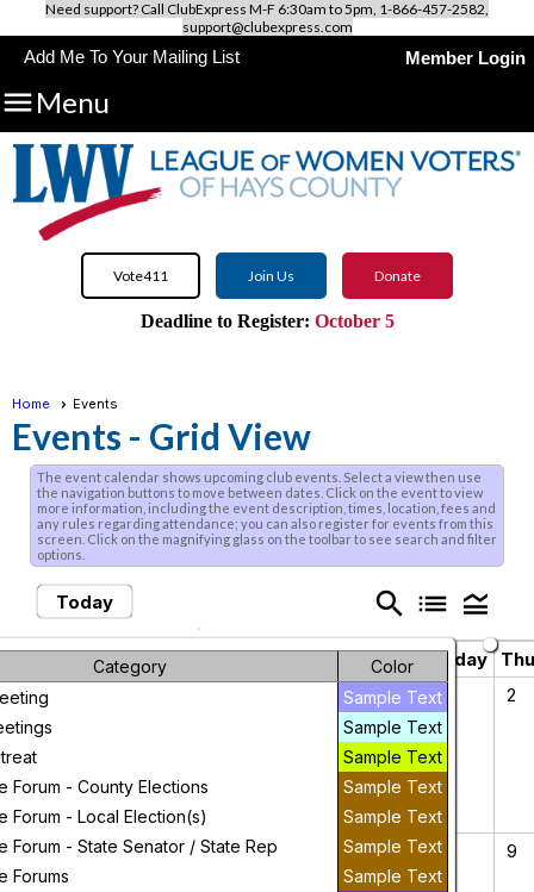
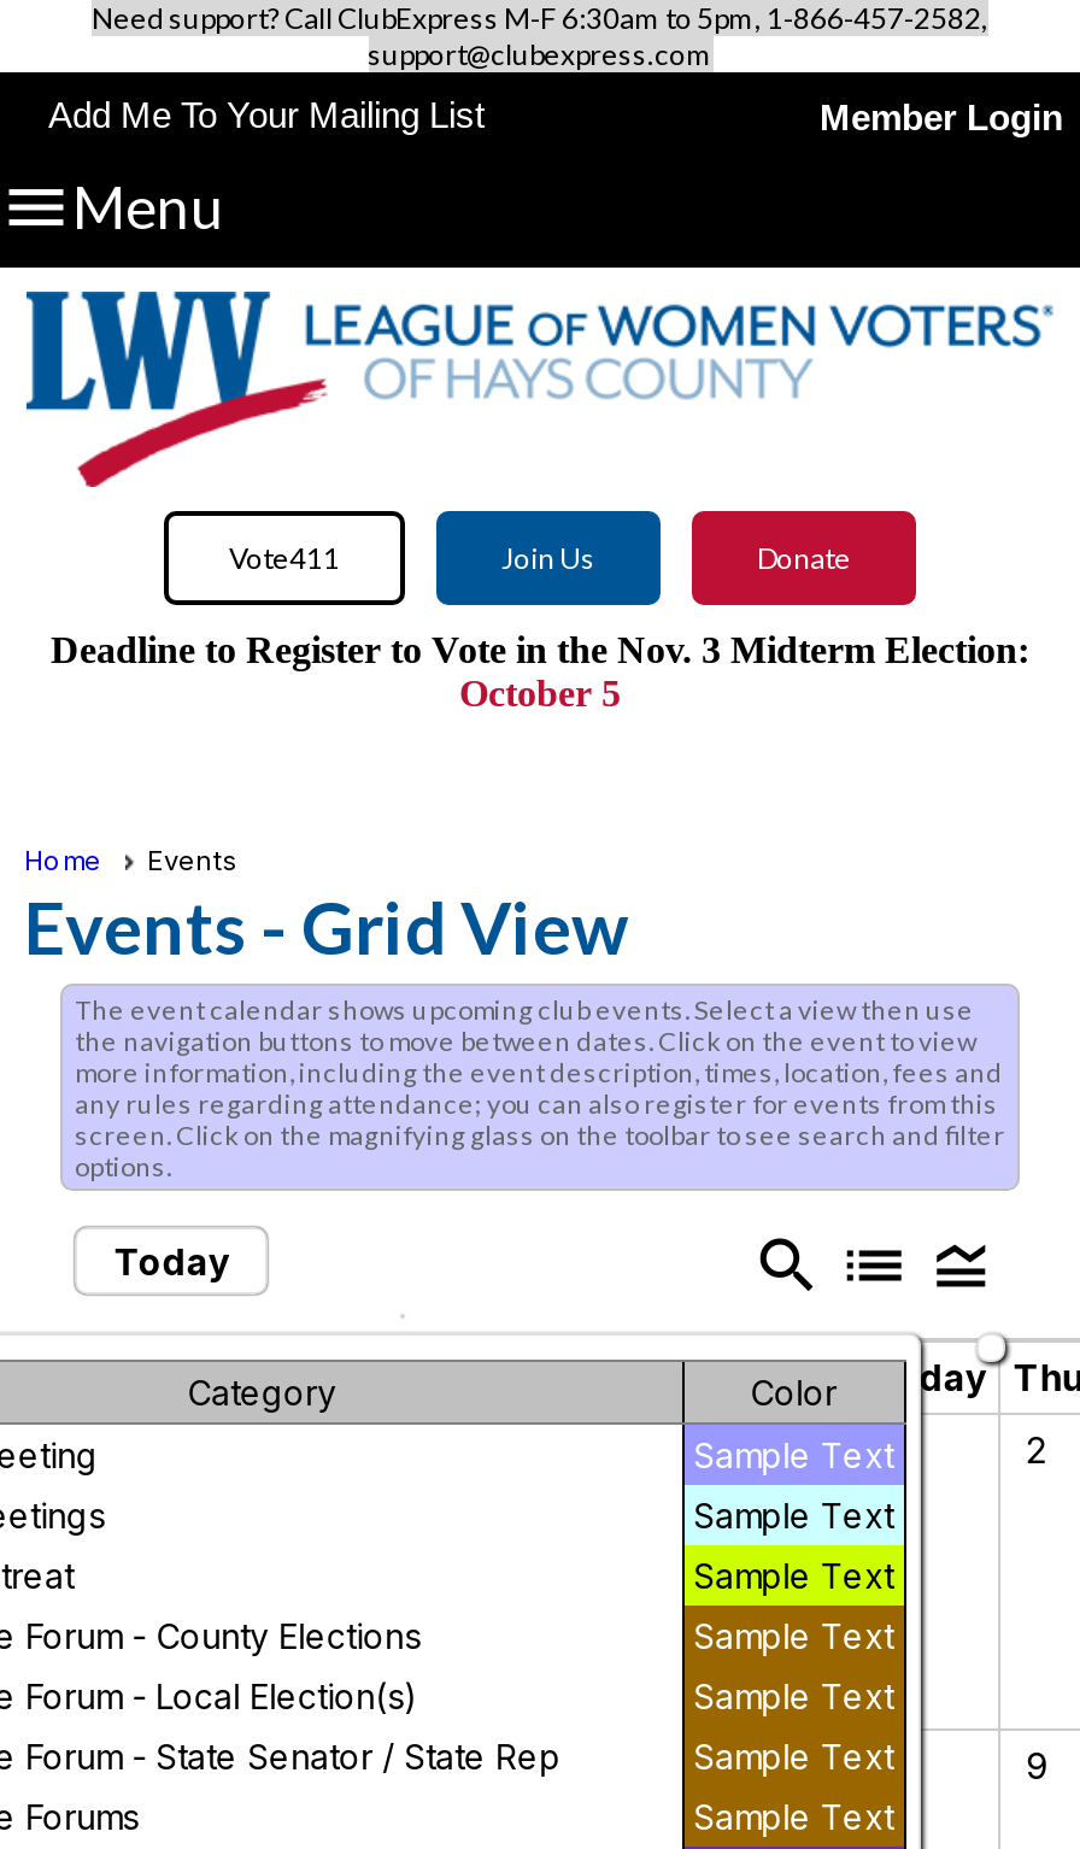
- Deadline to Register: October 5
+ Deadline to Register to Vote in the Nov. 3 Midterm Election:
+ October 5
